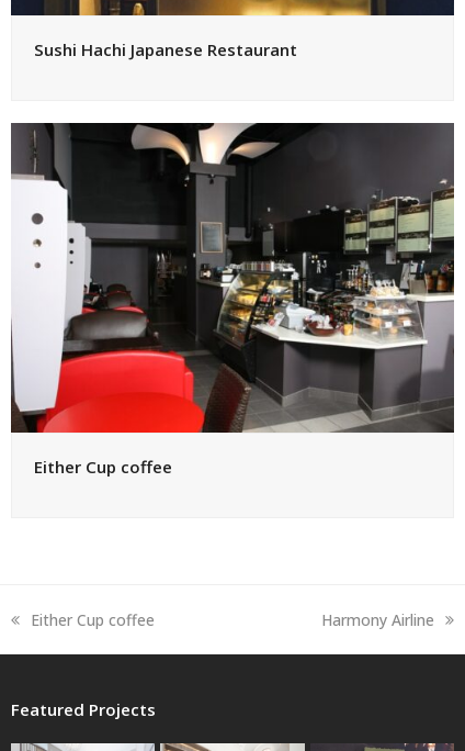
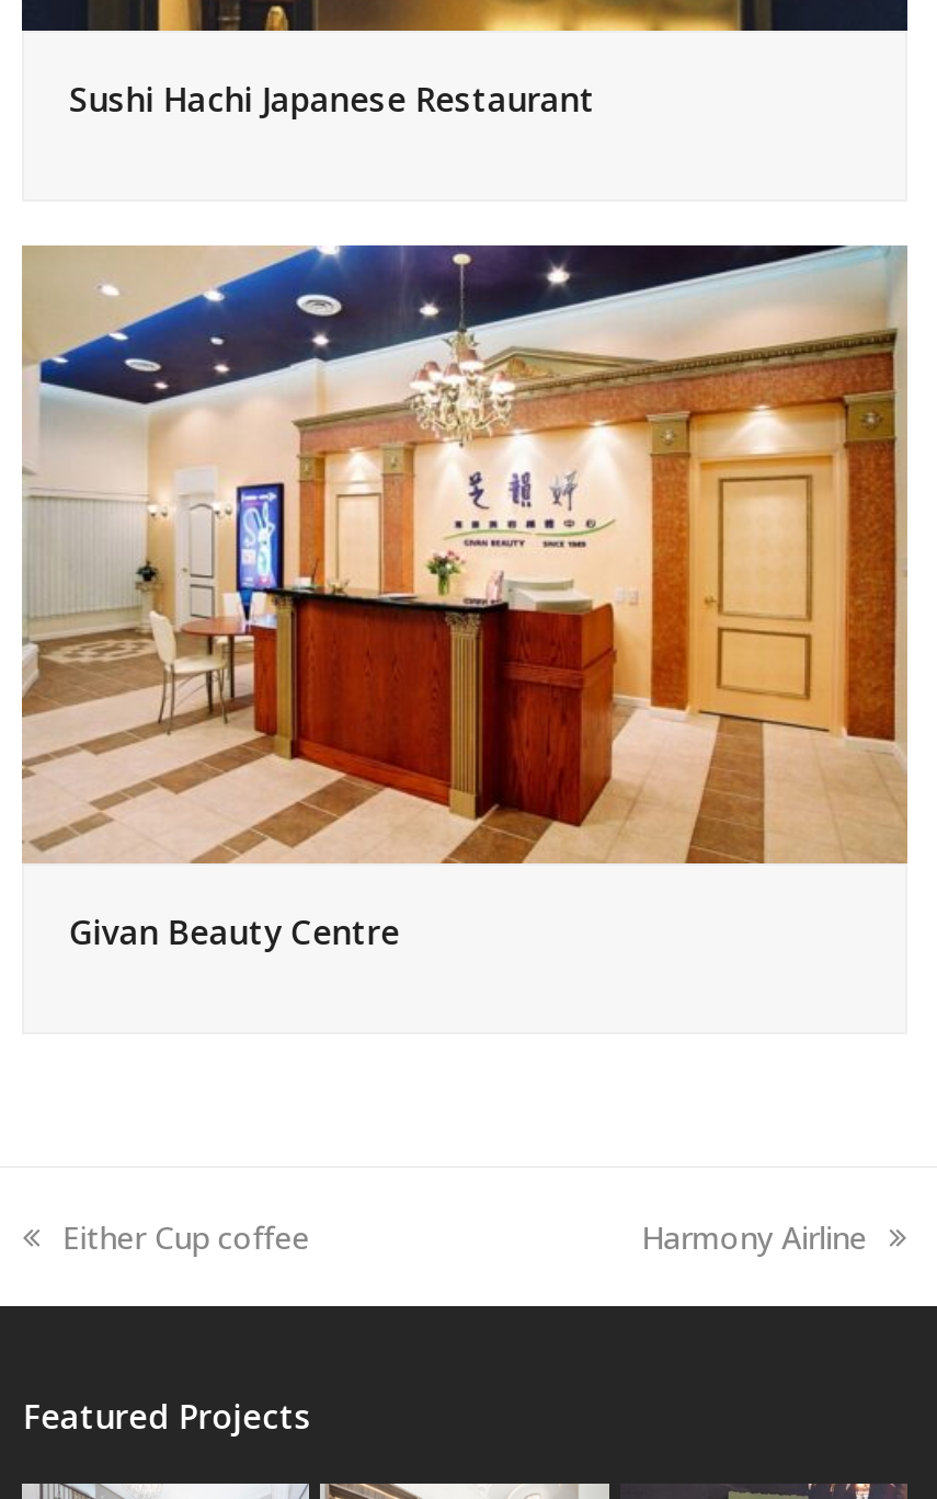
- [image]
- Either Cup coffee
+ [image]
+ Givan Beauty Centre
